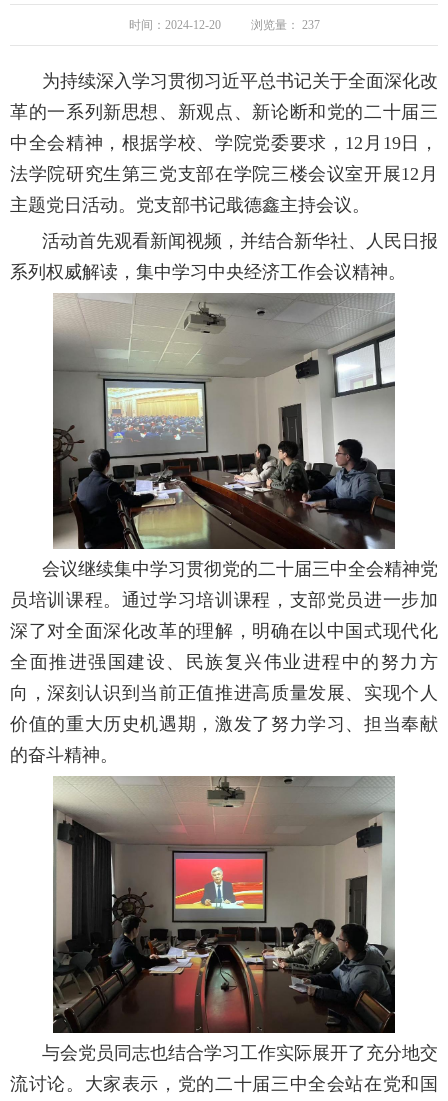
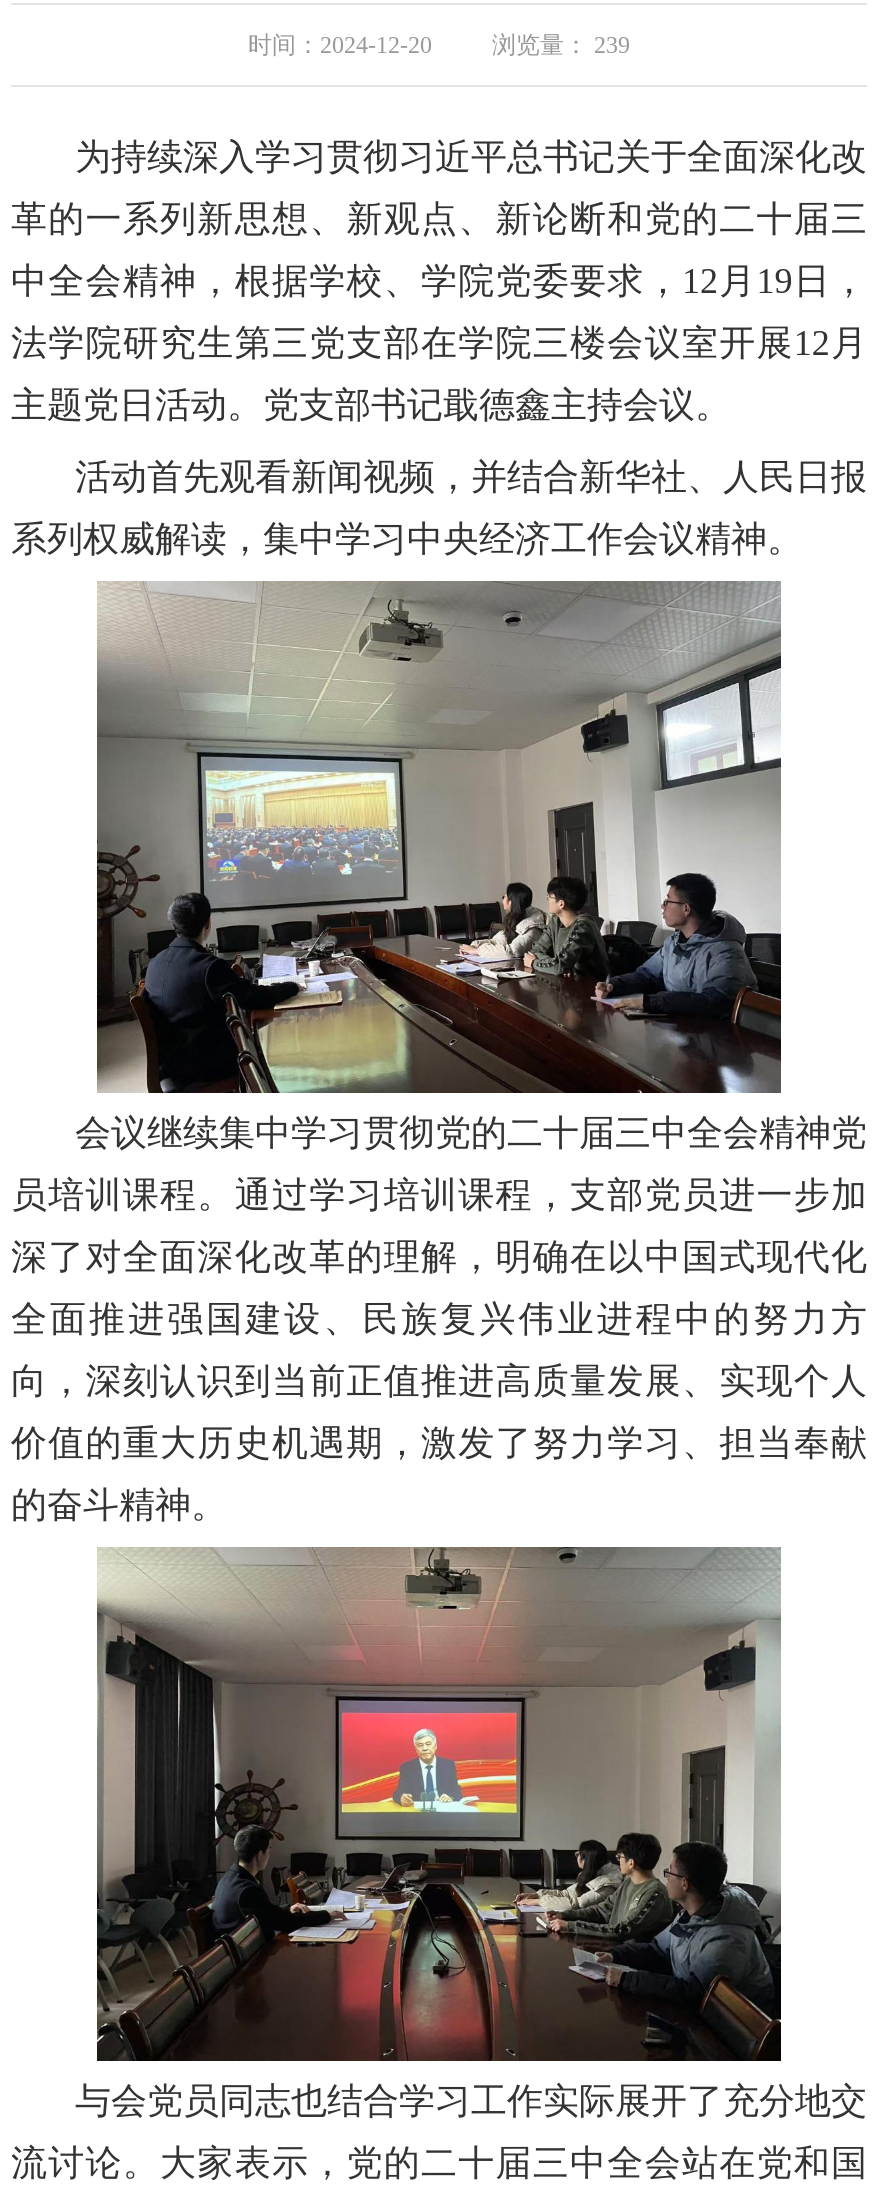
- 浏览量：237
+ 浏览量：239
